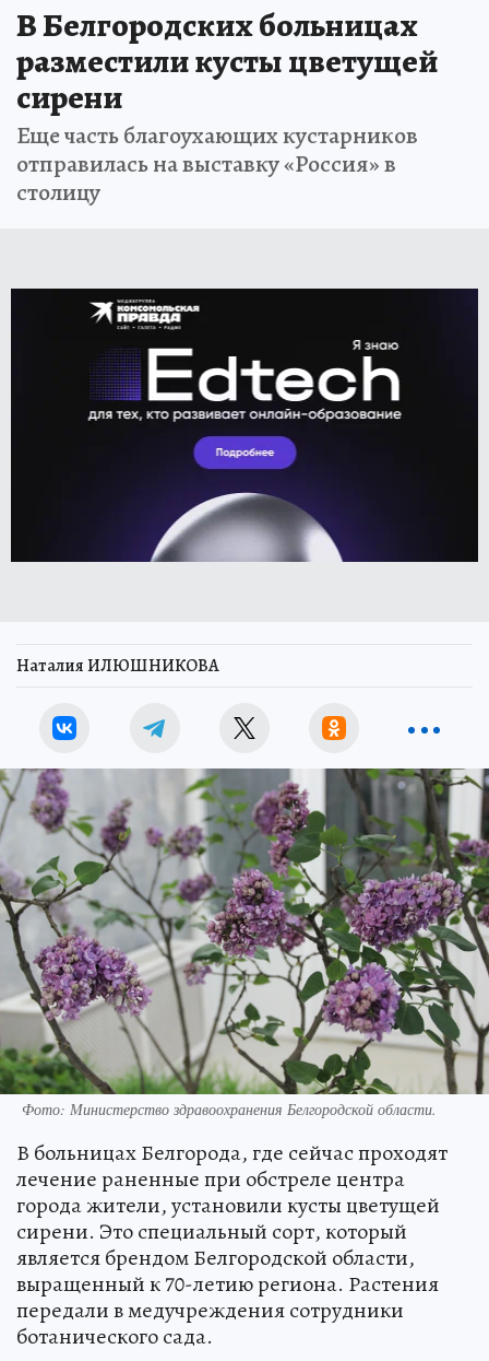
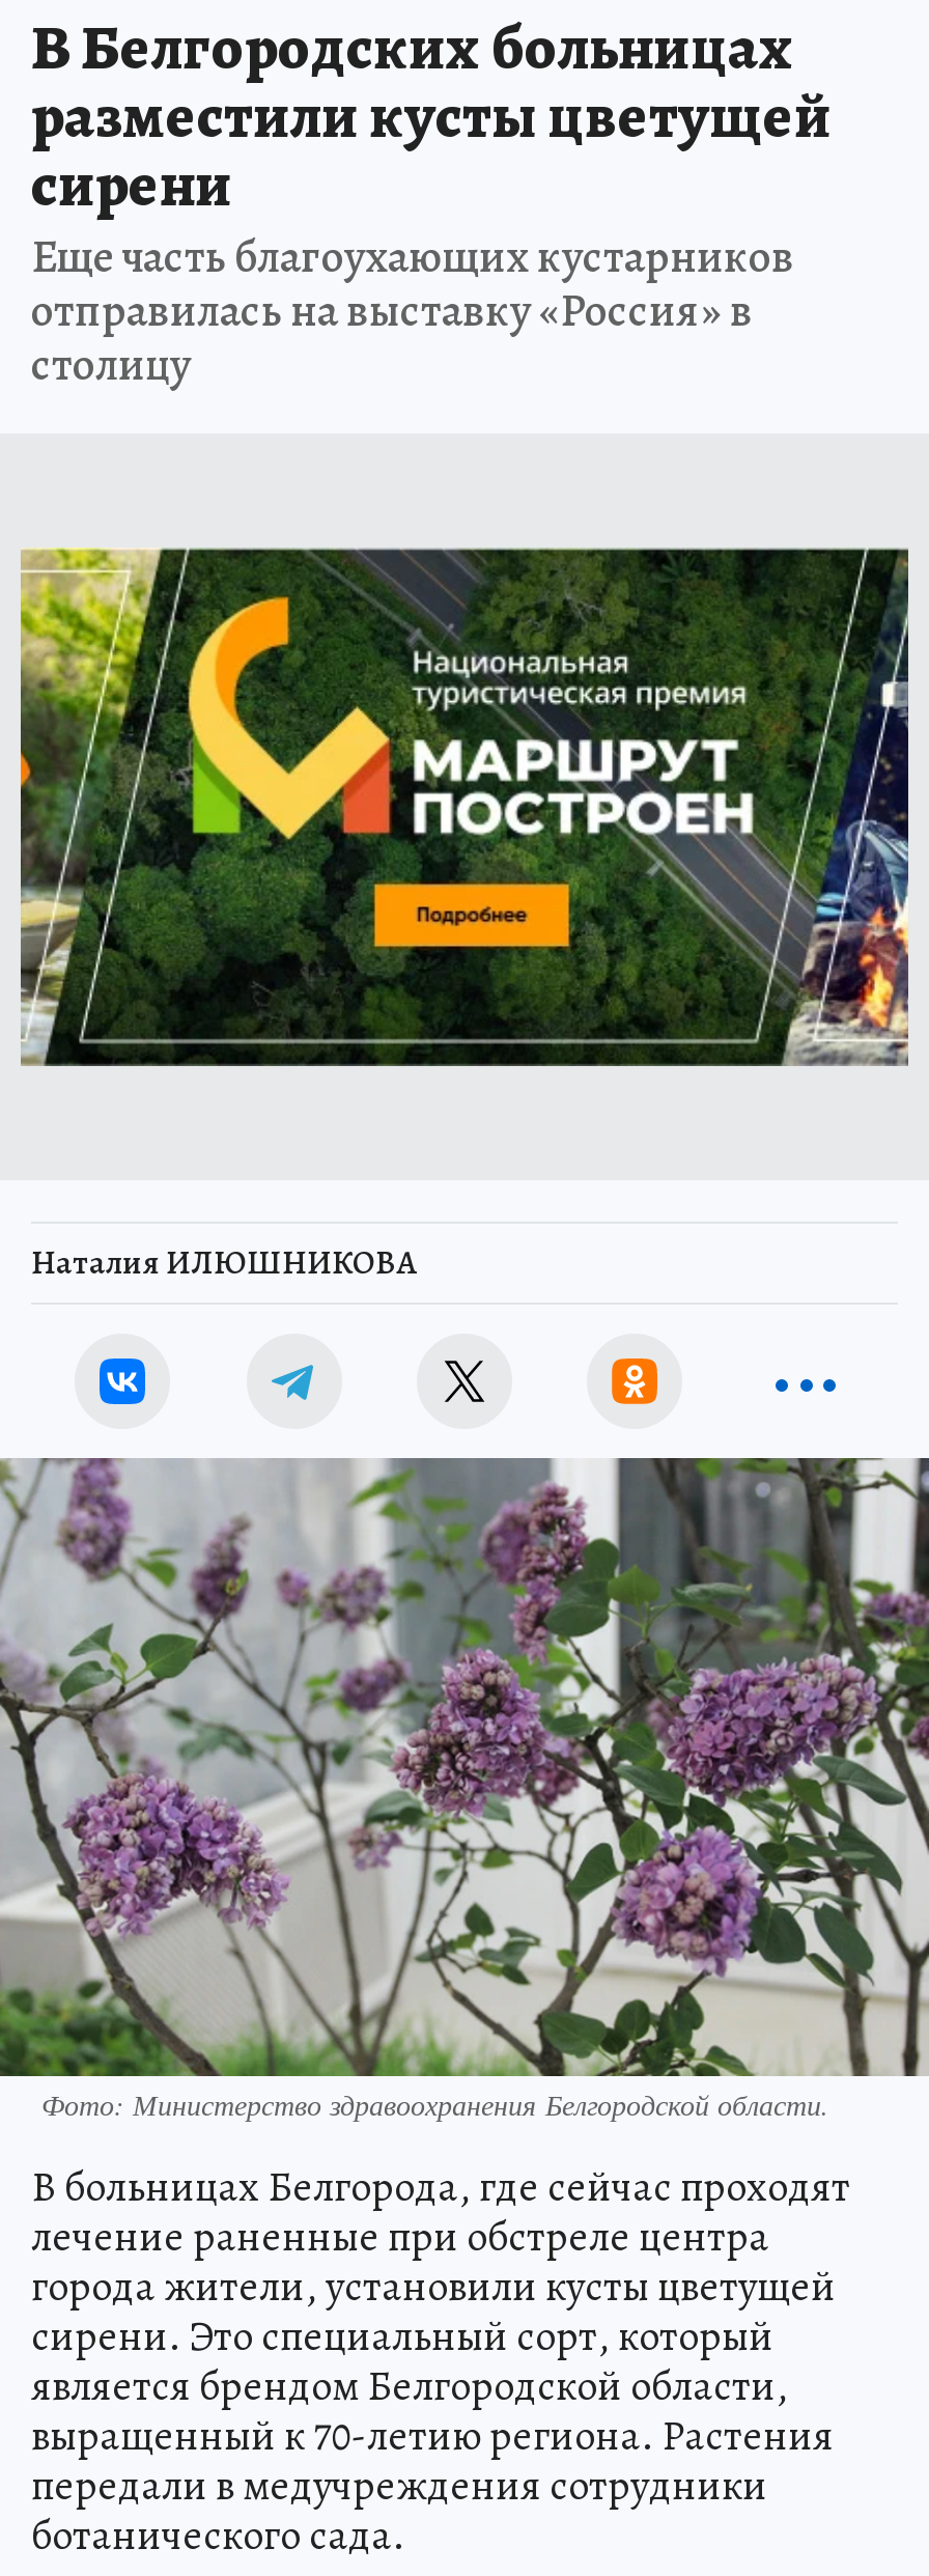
- [image]
+ [image]
